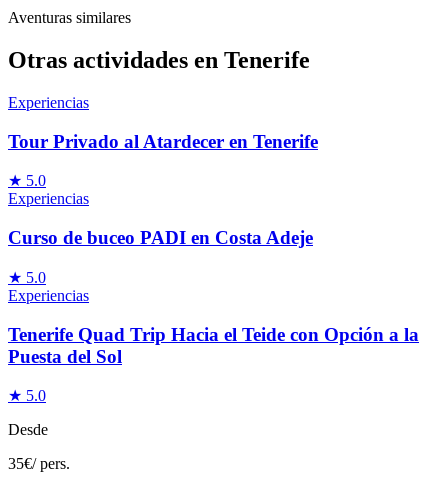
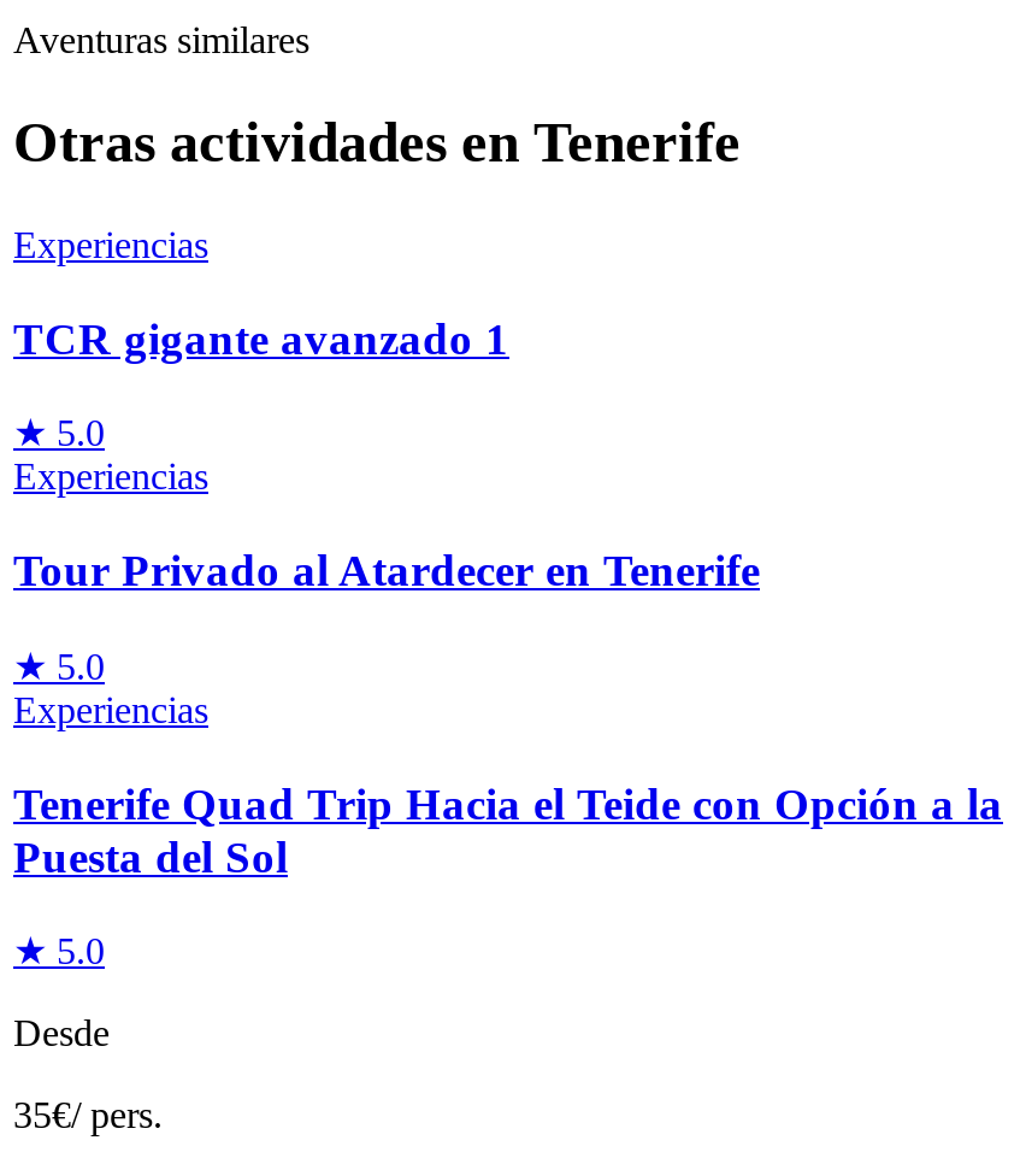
+ TCR gigante avanzado 1

moved down: Tour Privado al Atardecer en Tenerife

- Curso de buceo PADI en Costa Adeje
